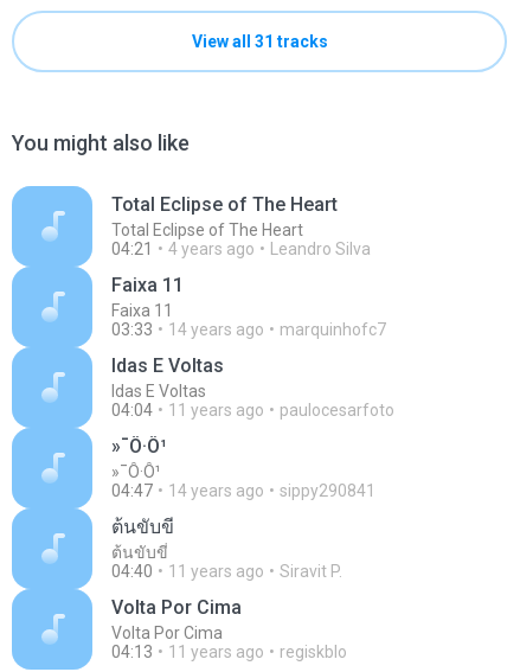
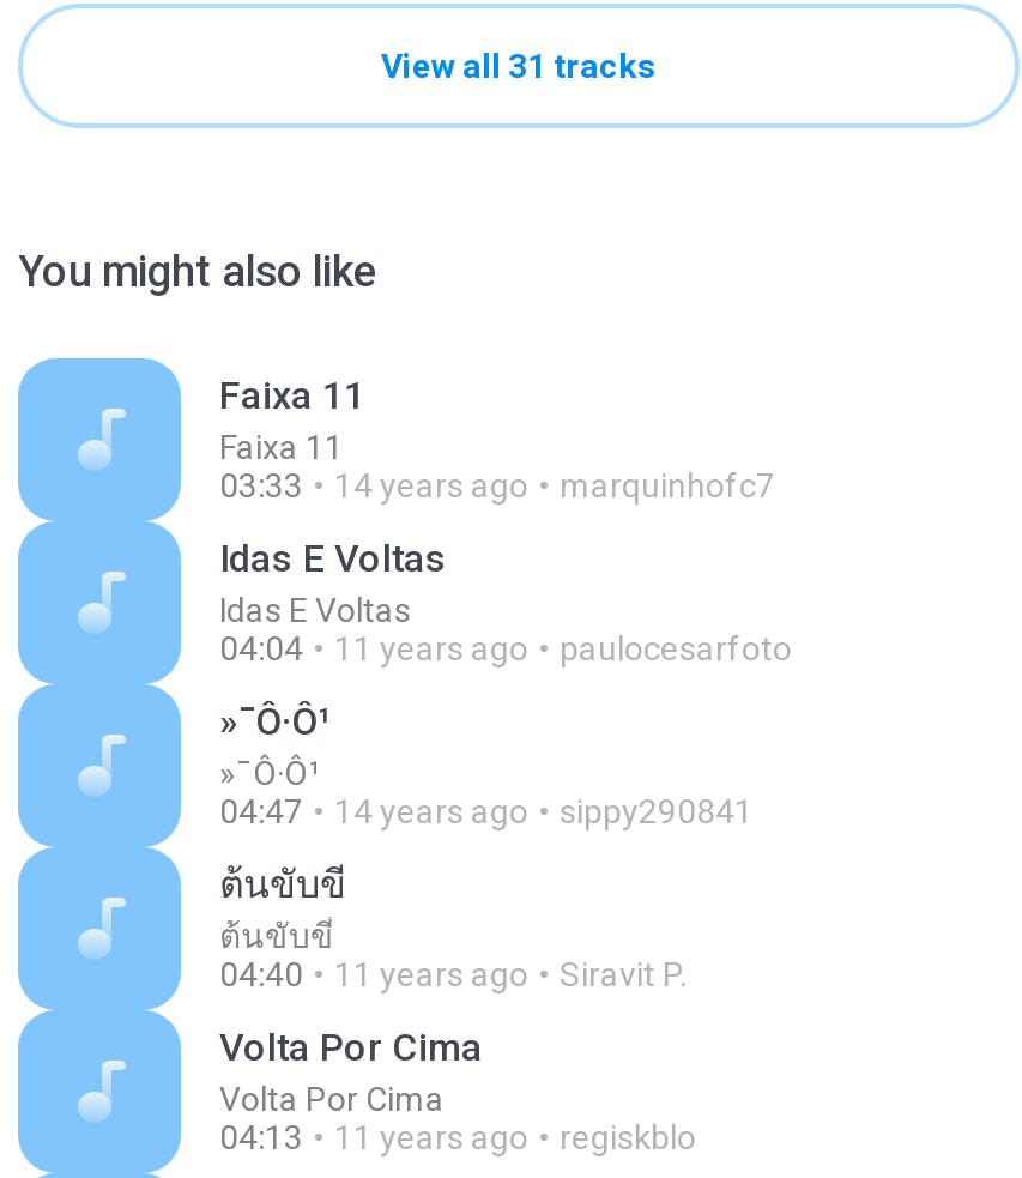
- Total Eclipse of The Heart
- Total Eclipse of The Heart
- 04:21
- 4 years ago
- Leandro Silva
